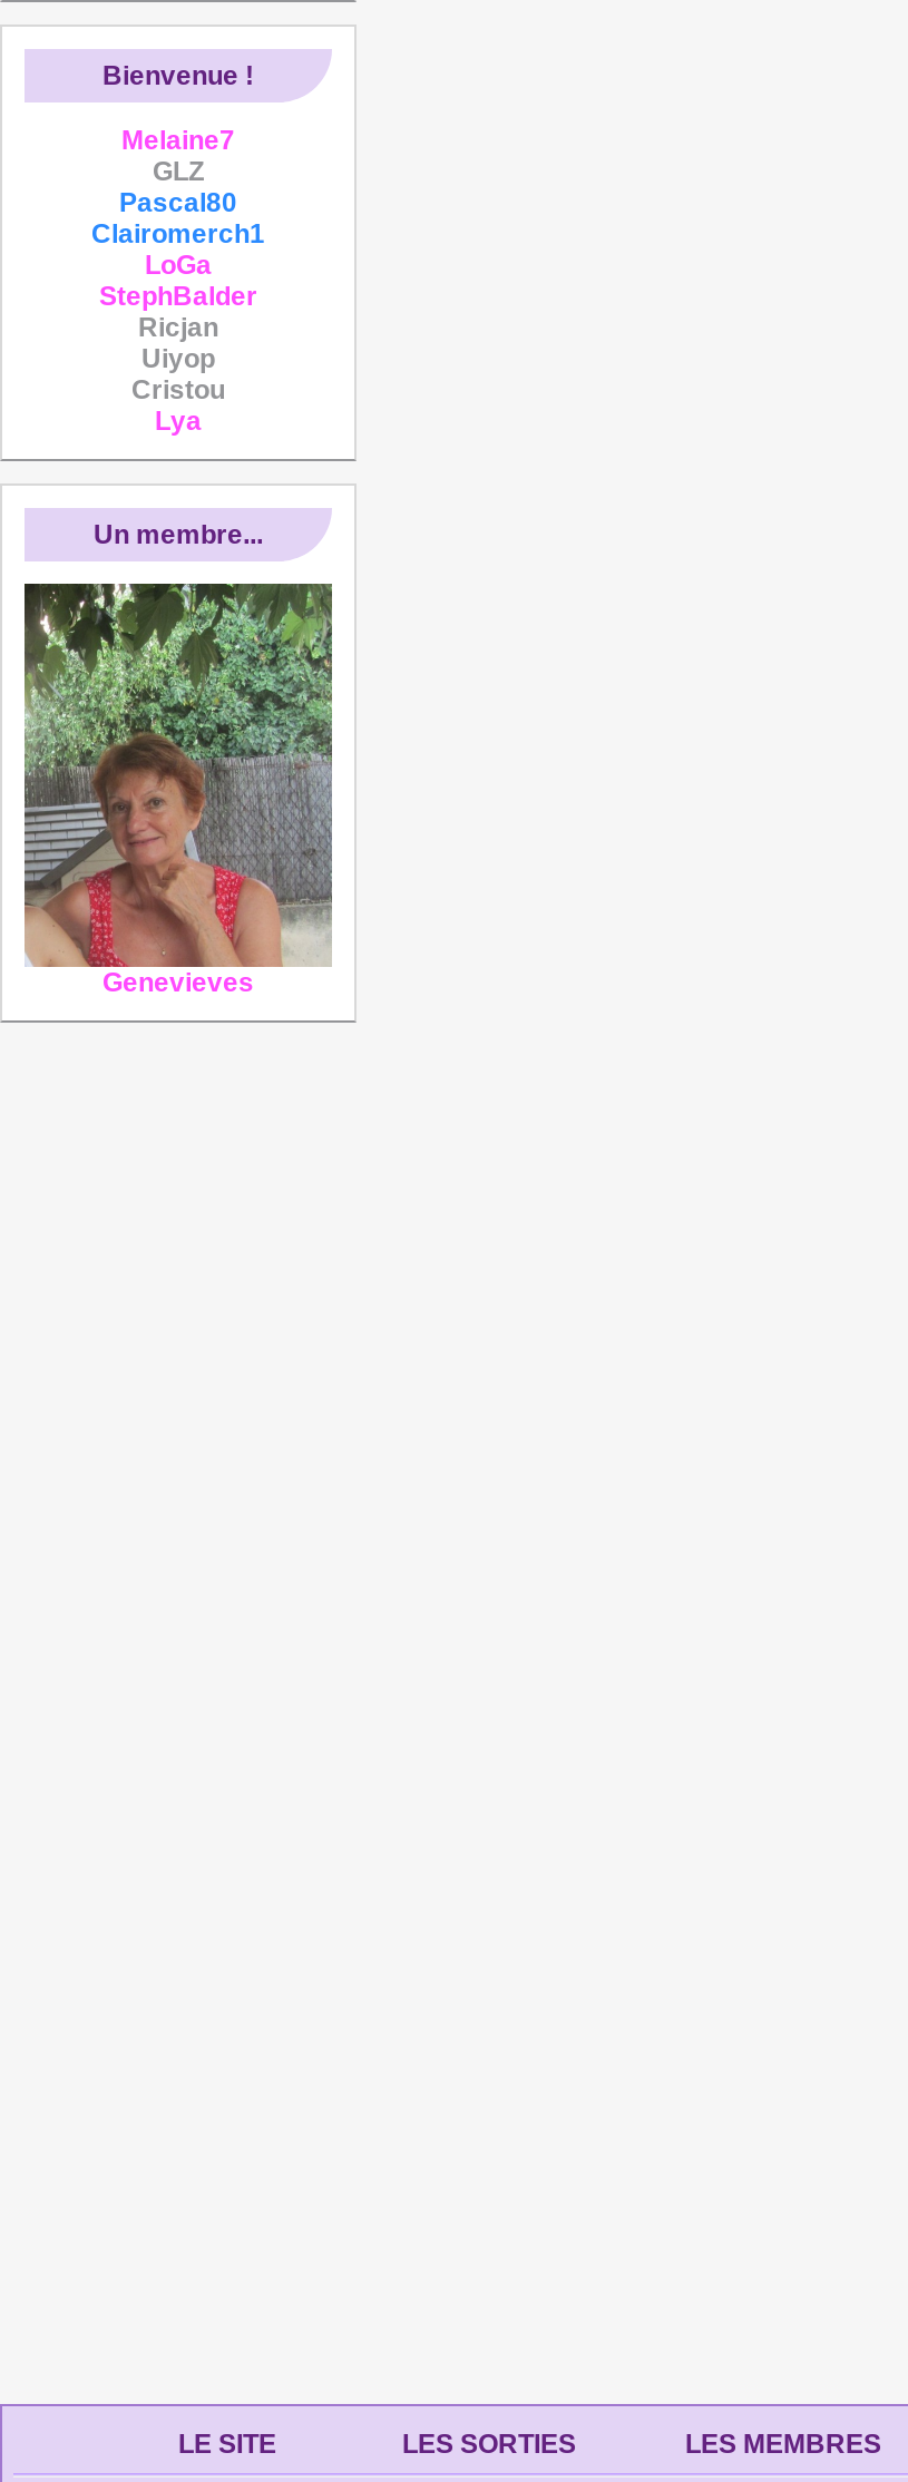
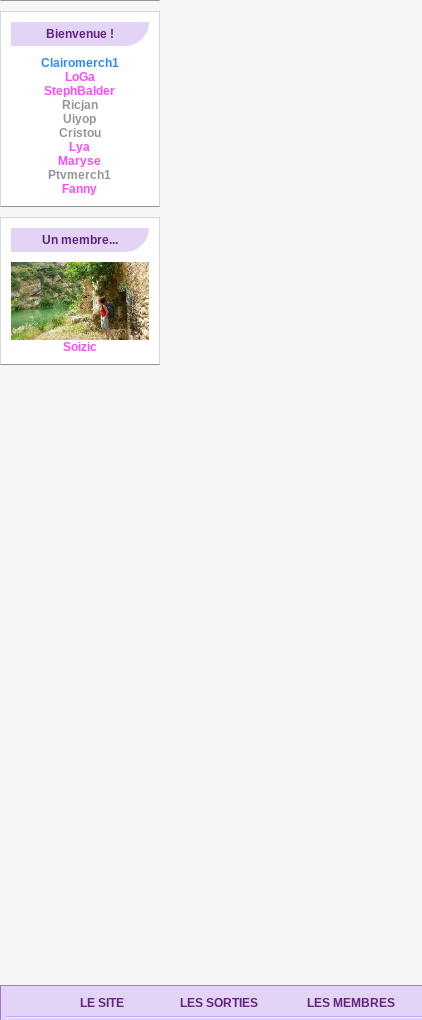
- Melaine7
- GLZ
- Pascal80

+ Maryse
+ Ptvmerch1
+ Fanny

- [image]
- Genevieves
+ [image]
+ Soizic
